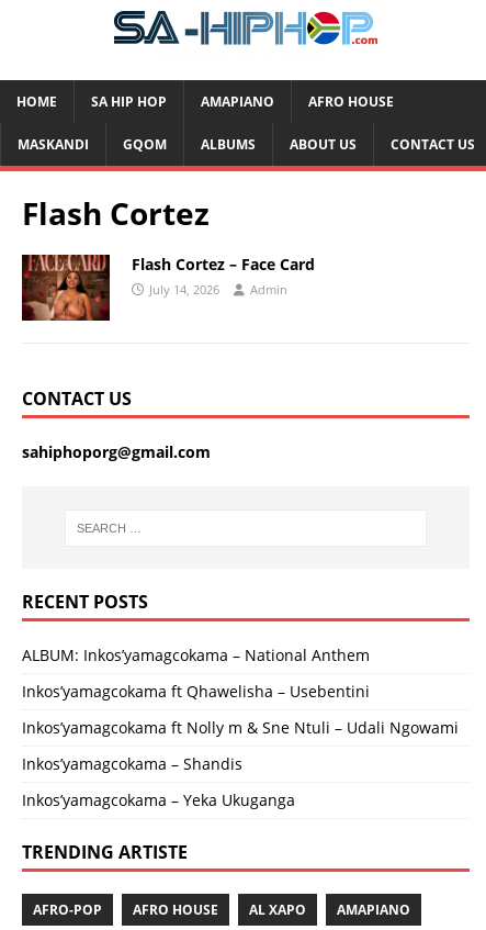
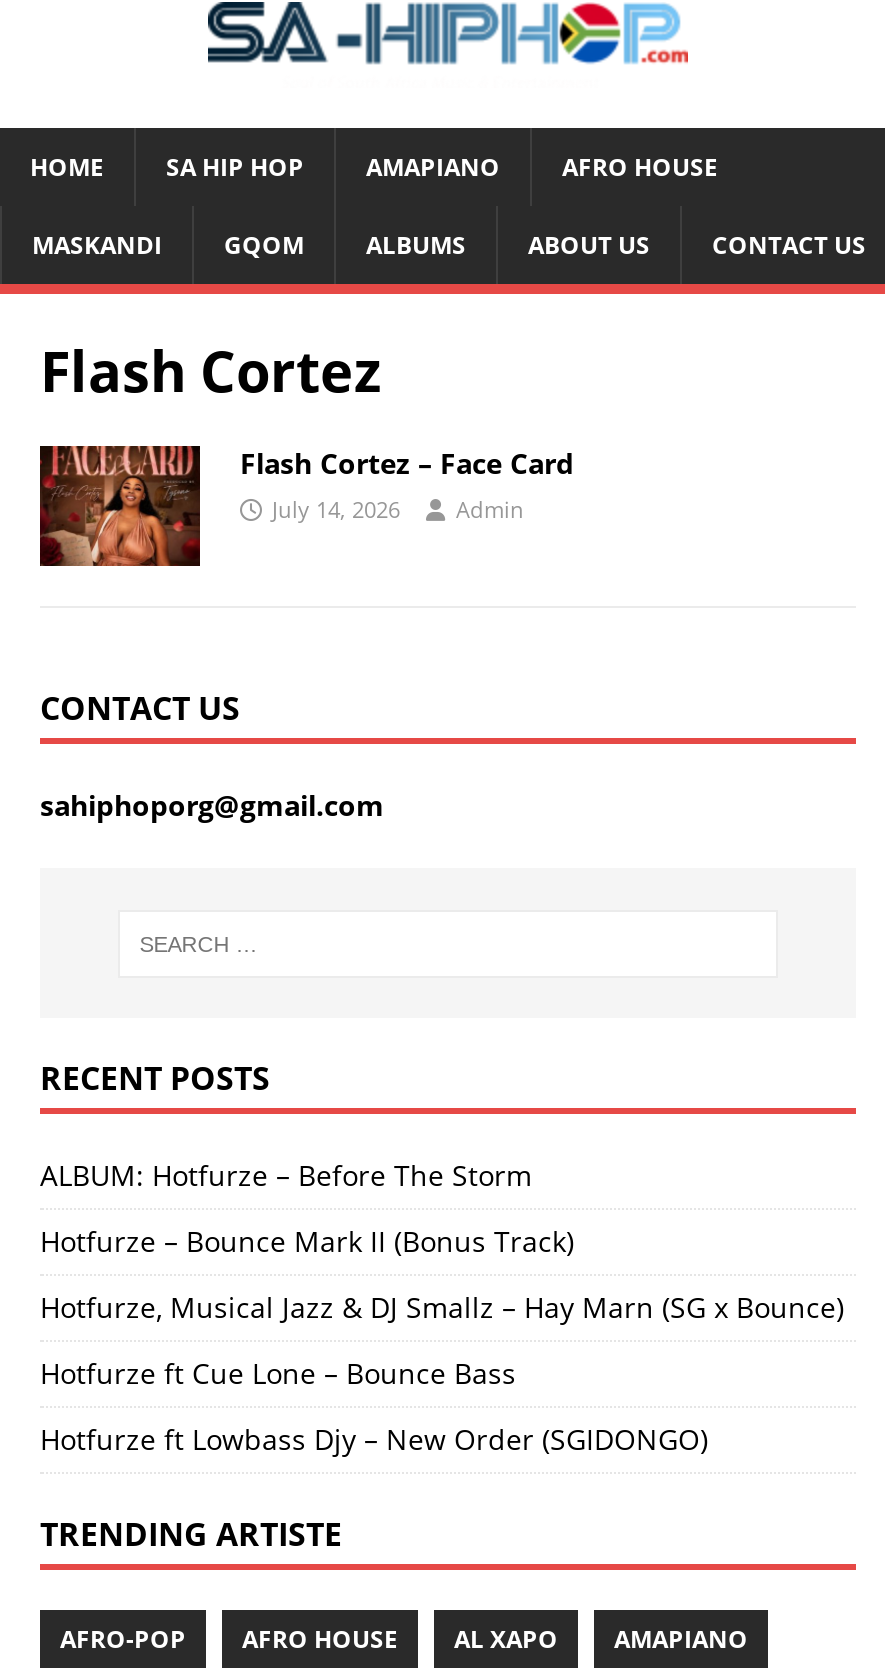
- ALBUM: Inkos’yamagcokama – National Anthem
+ ALBUM: Hotfurze – Before The Storm

- Inkos’yamagcokama ft Qhawelisha – Usebentini
+ Hotfurze – Bounce Mark II (Bonus Track)

- Inkos’yamagcokama ft Nolly m & Sne Ntuli – Udali Ngowami
+ Hotfurze, Musical Jazz & DJ Smallz – Hay Marn (SG x Bounce)

- Inkos’yamagcokama – Shandis
+ Hotfurze ft Cue Lone – Bounce Bass

- Inkos’yamagcokama – Yeka Ukuganga
+ Hotfurze ft Lowbass Djy – New Order (SGIDONGO)
